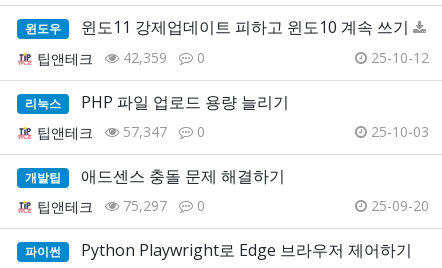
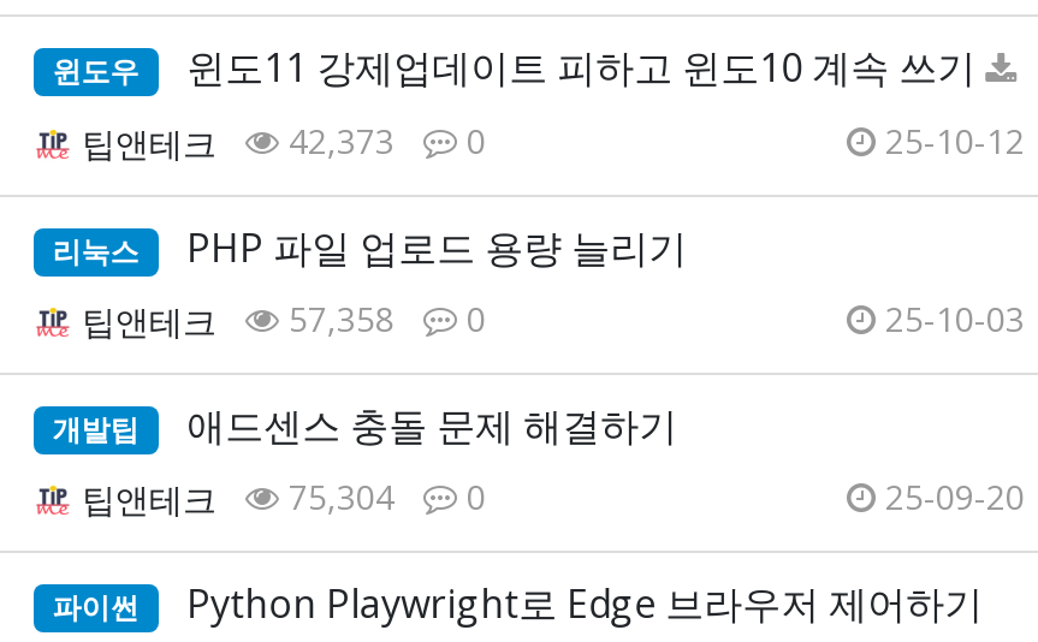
- 팁앤테크 42,359 0
+ 팁앤테크 42,373 0

- 팁앤테크 57,347 0
+ 팁앤테크 57,358 0

- 팁앤테크 75,297 0
+ 팁앤테크 75,304 0
